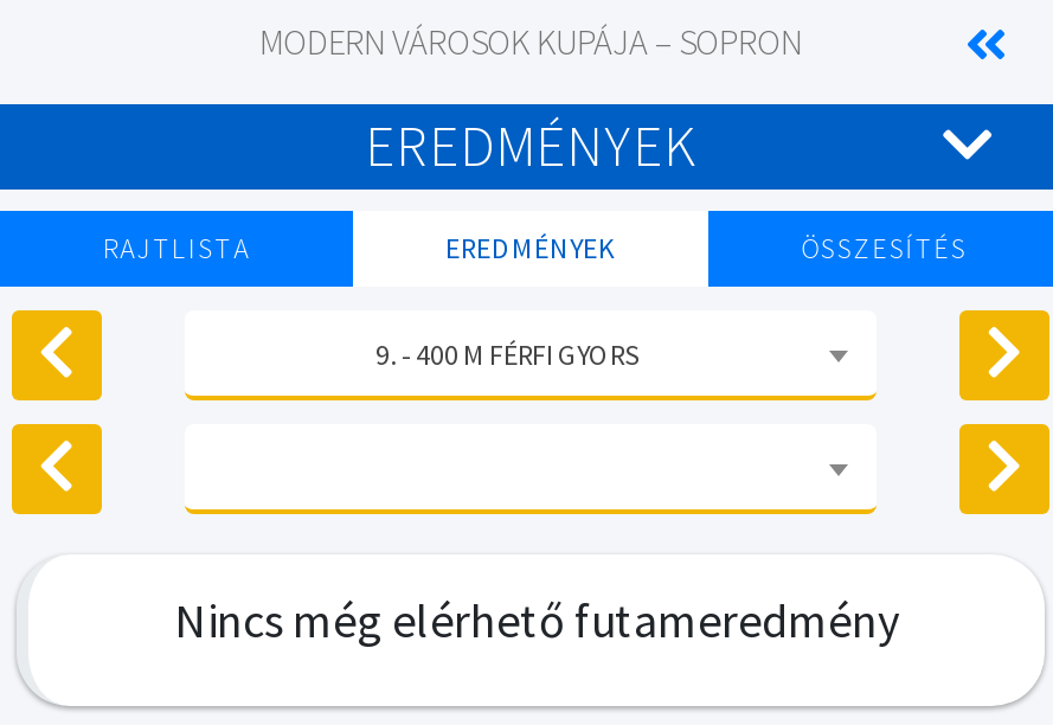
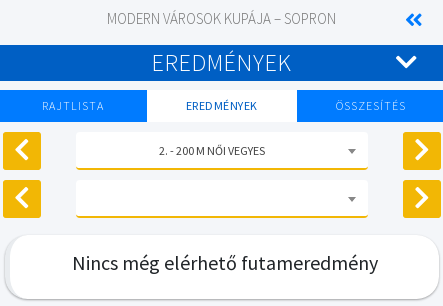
- 9. - 400 M FÉRFI GYORS
+ 2. - 200 M NŐI VEGYES
